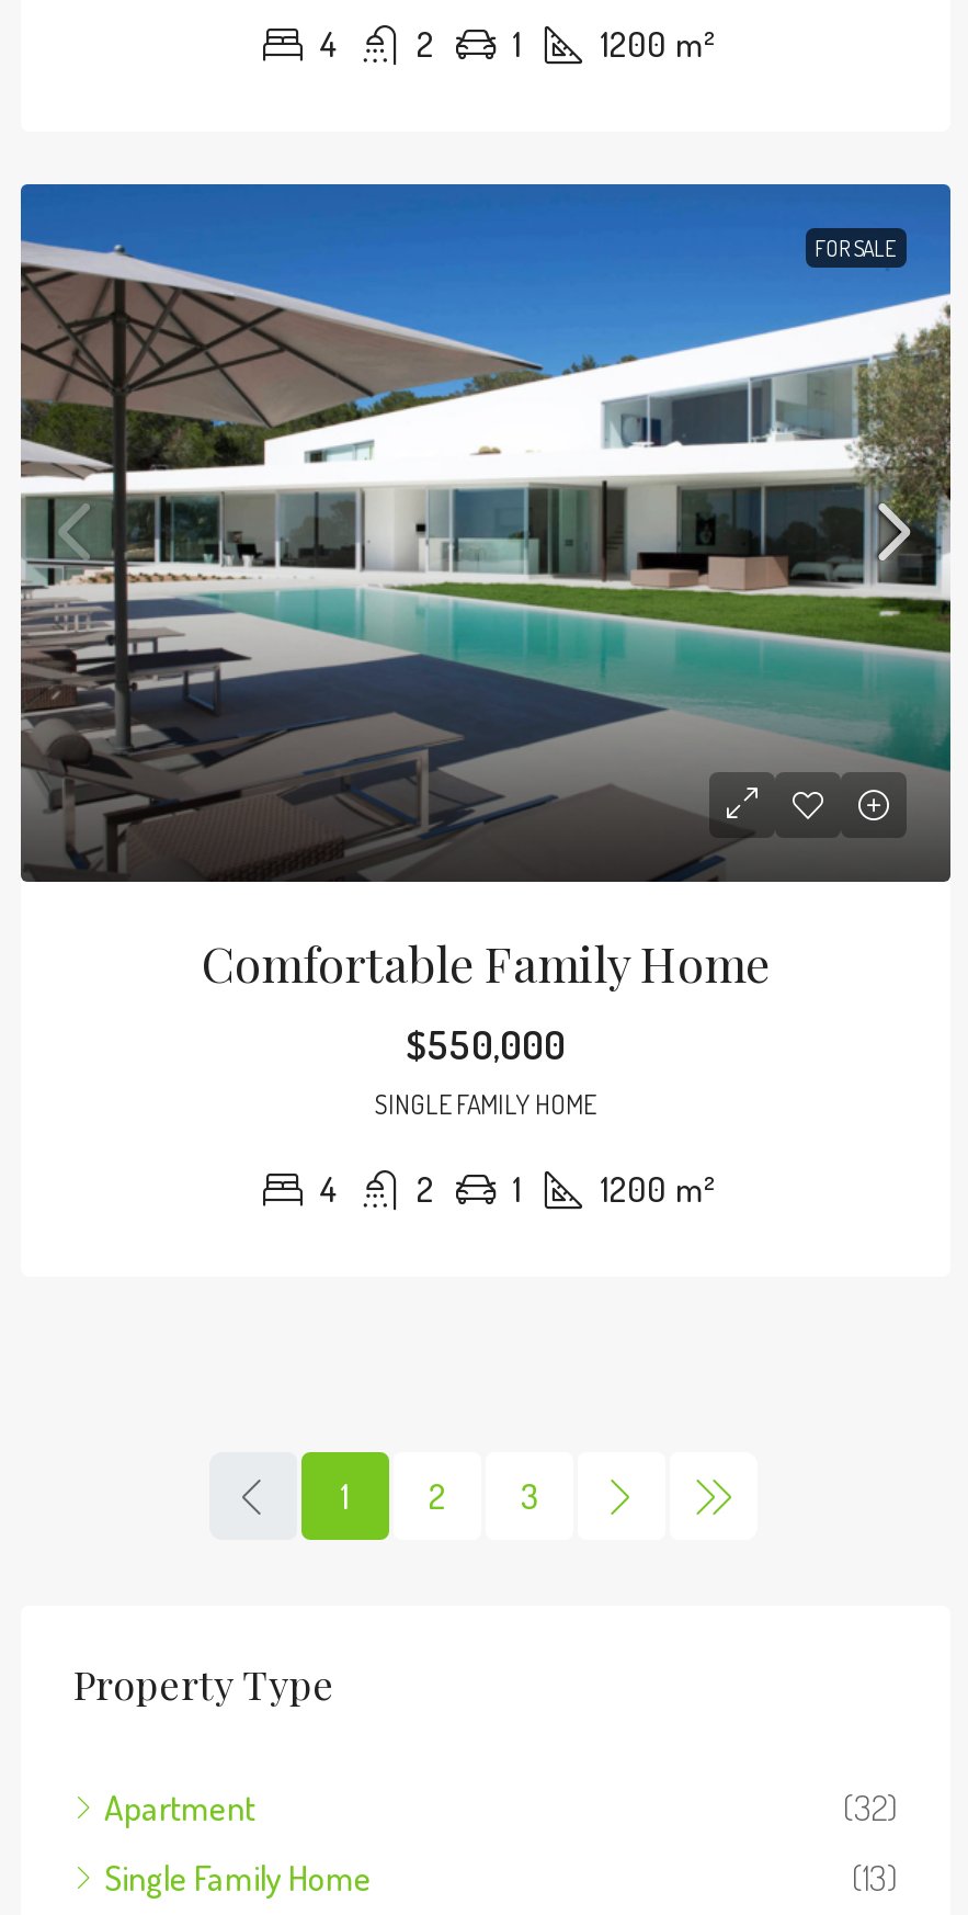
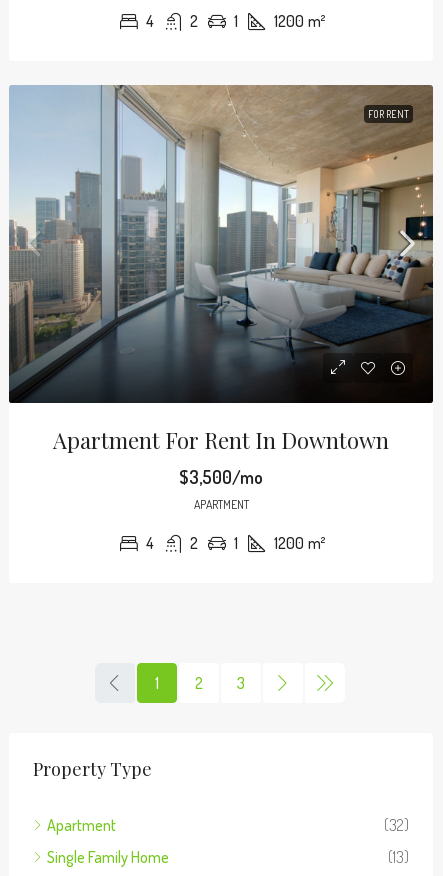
- [image]
- FOR SALE
+ [image]
+ FOR RENT

- Comfortable Family Home
- $550,000
- SINGLE FAMILY HOME
+ Apartment For Rent In Downtown
+ $3,500/mo
+ APARTMENT
